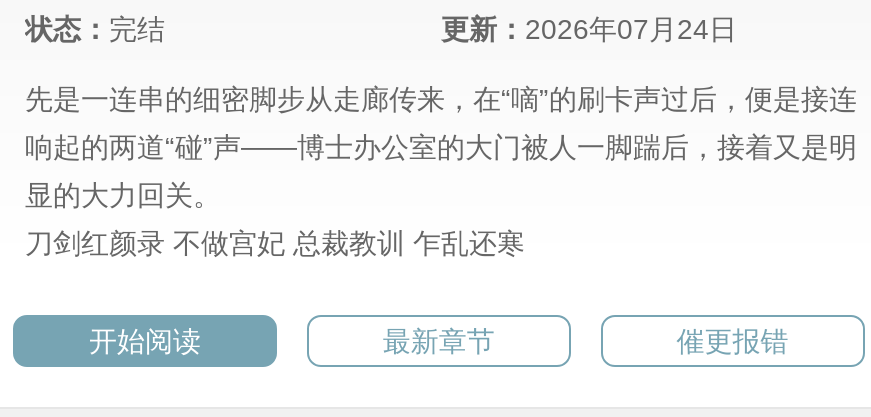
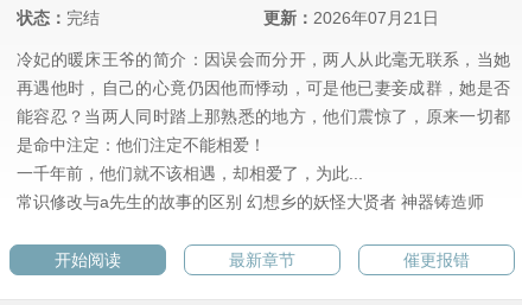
- 更新：2026年07月24日
- 先是一连串的细密脚步从走廊传来，在“嘀”的刷卡声过后，便是接连
- 响起的两道“碰”声——博士办公室的大门被人一脚踹后，接着又是明
- 显的大力回关。
- 刀剑红颜录 不做宫妃 总裁教训 乍乱还寒
+ 更新：2026年07月21日
+ 冷妃的暖床王爷的简介：因误会而分开，两人从此毫无联系，当她
+ 再遇他时，自己的心竟仍因他而悸动，可是他已妻妾成群，她是否
+ 能容忍？当两人同时踏上那熟悉的地方，他们震惊了，原来一切都
+ 是命中注定：他们注定不能相爱！
+ 一千年前，他们就不该相遇，却相爱了，为此...
+ 常识修改与a先生的故事的区别 幻想乡的妖怪大贤者 神器铸造师
